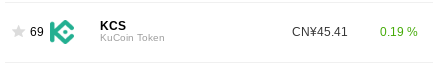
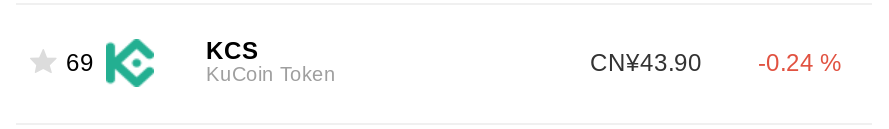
- CN¥45.41
- 0.19 %
+ CN¥43.90
+ -0.24 %
